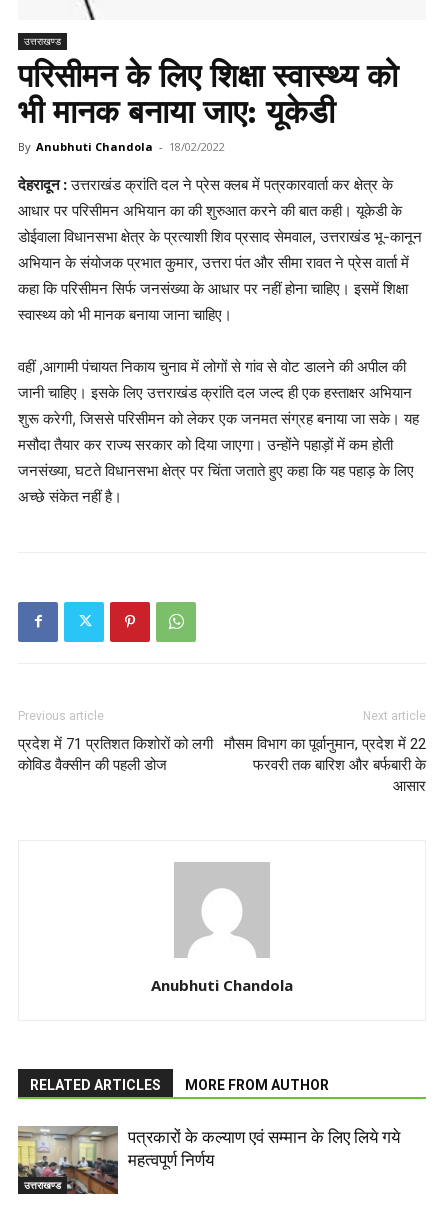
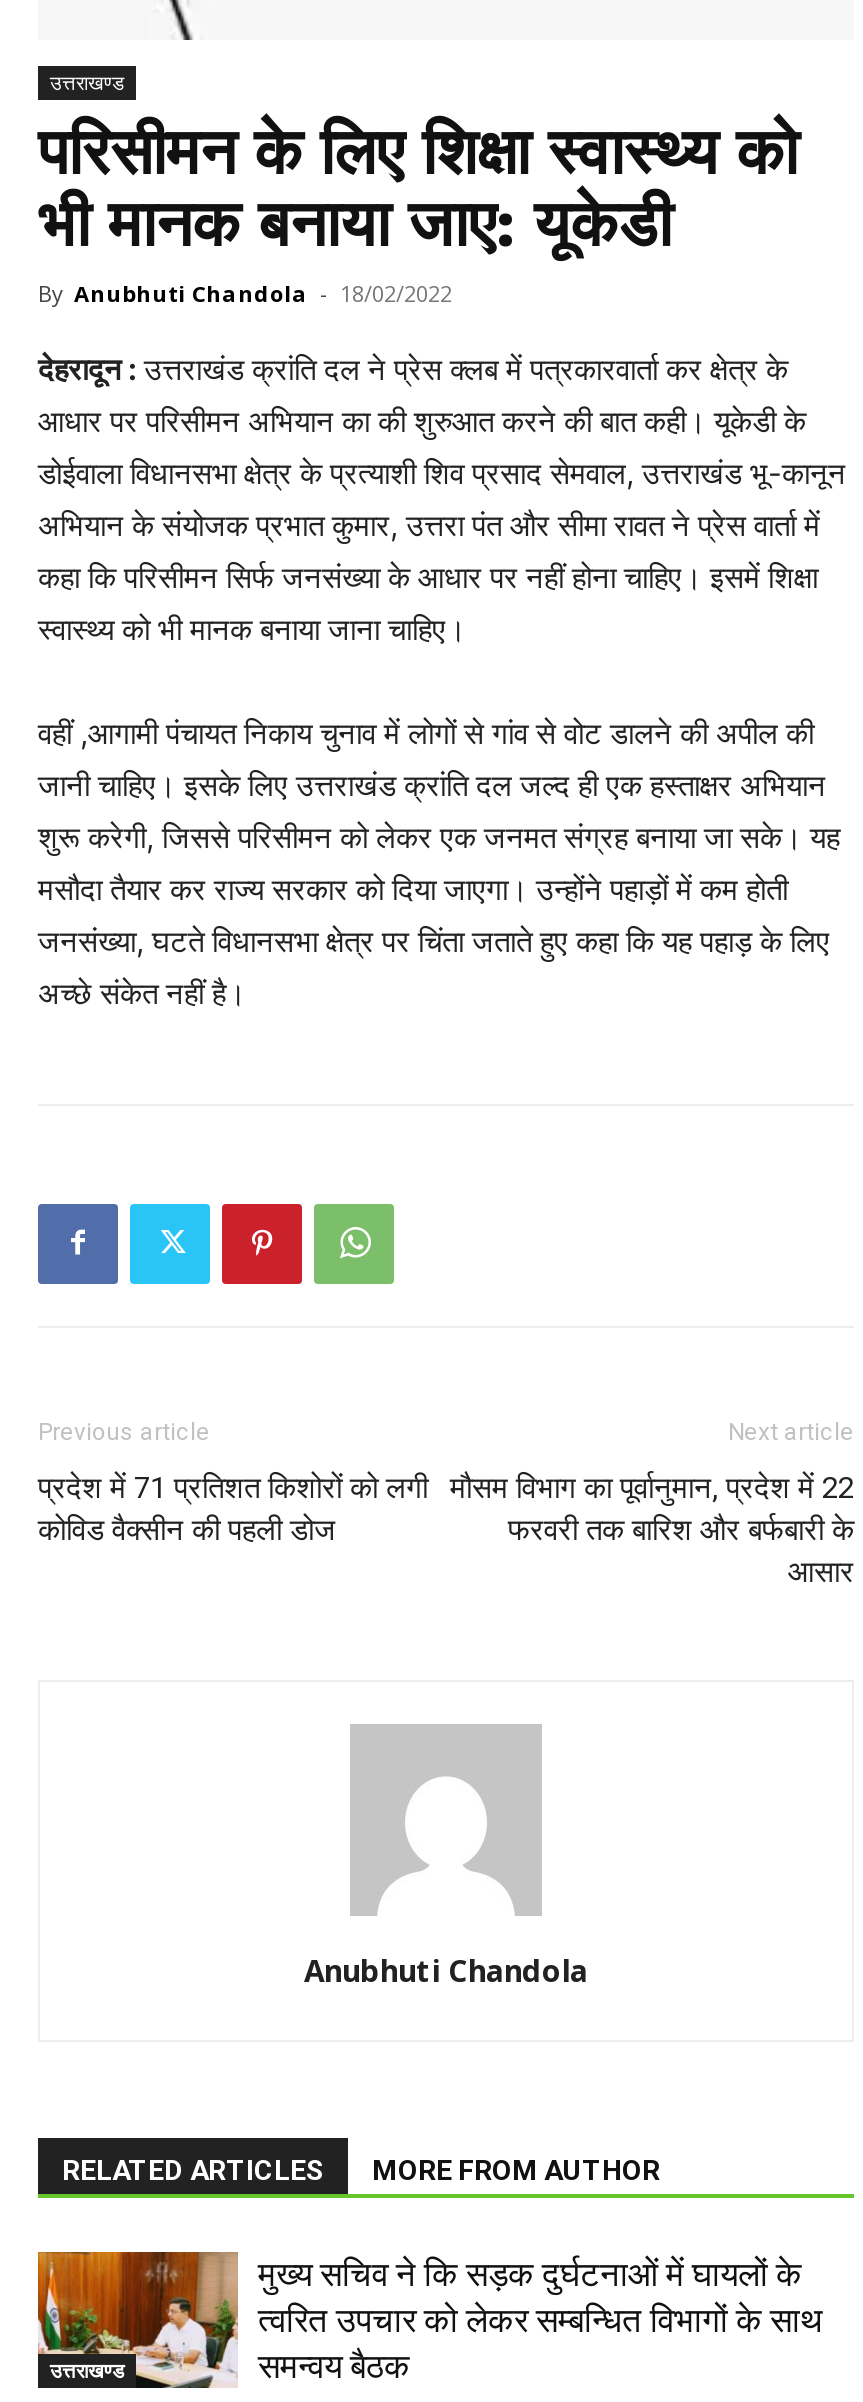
- [image]
- पत्रकारों के कल्याण एवं सम्मान के लिए लिये गये
- महत्वपूर्ण निर्णय
+ [image]
+ मुख्य सचिव ने कि सड़क दुर्घटनाओं में घायलों के
+ त्वरित उपचार को लेकर सम्बन्धित विभागों के साथ
+ समन्वय बैठक
